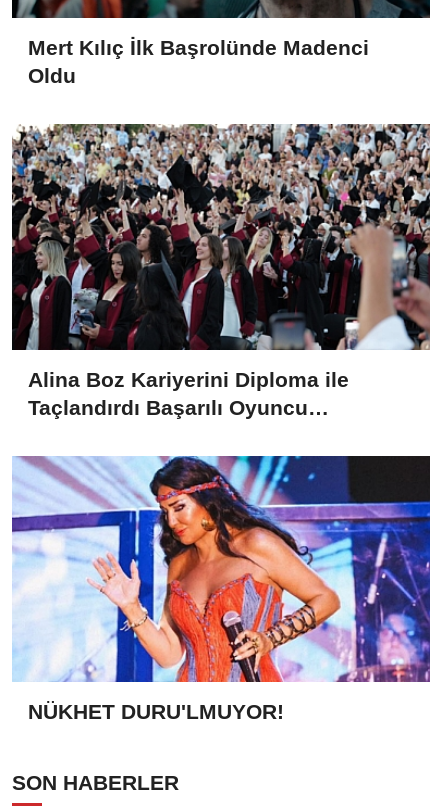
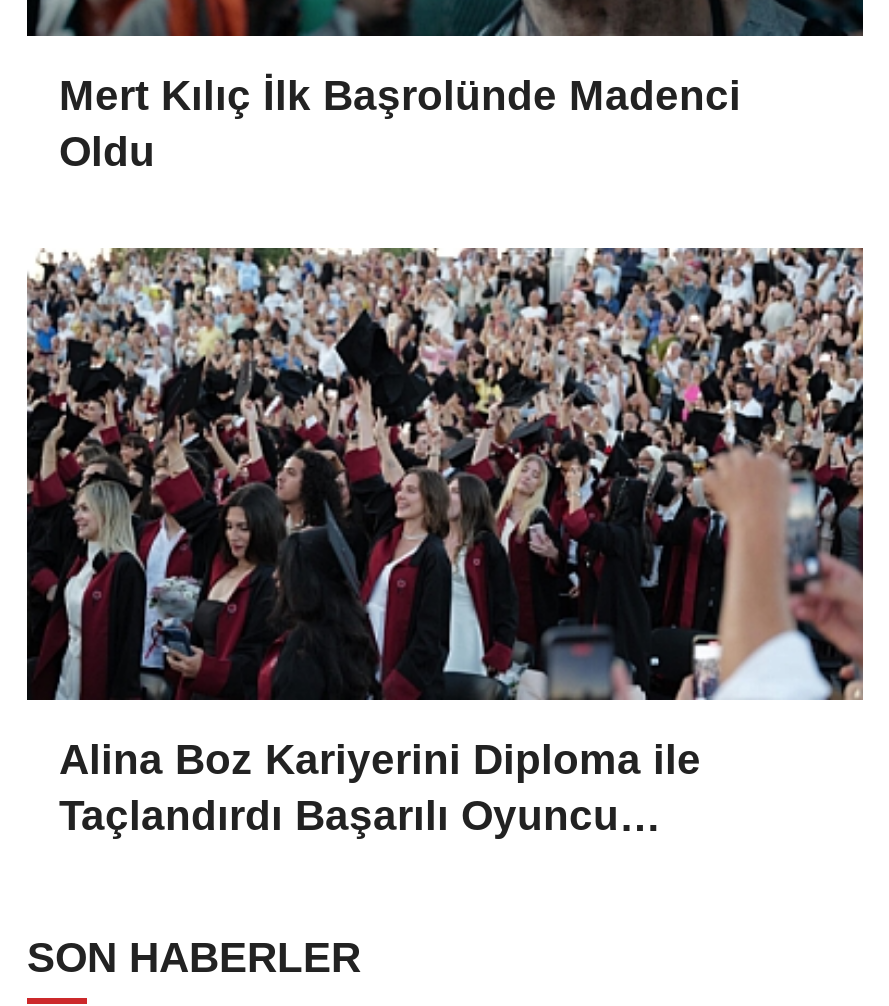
- [image]
- NÜKHET DURU'LMUYOR!
